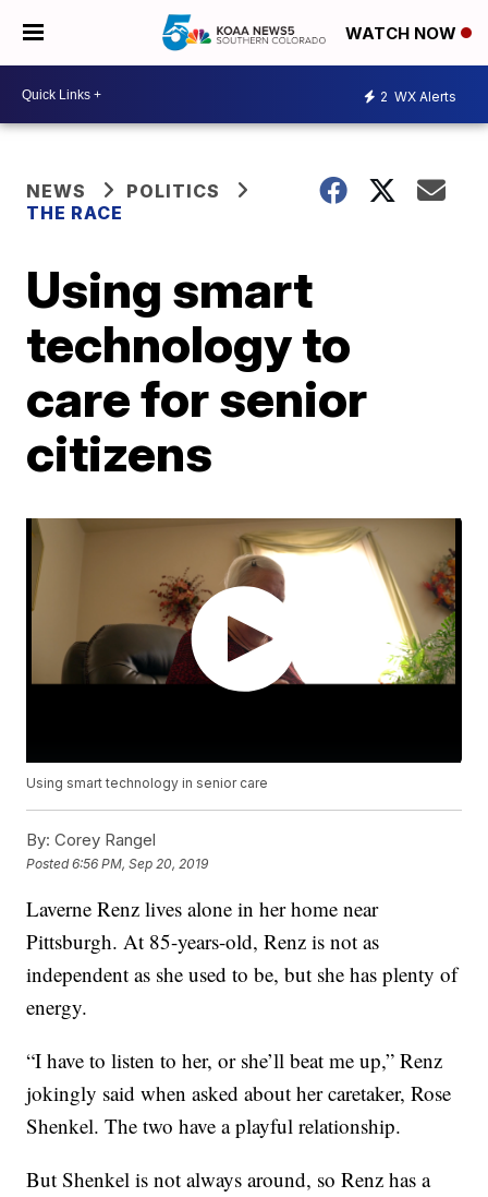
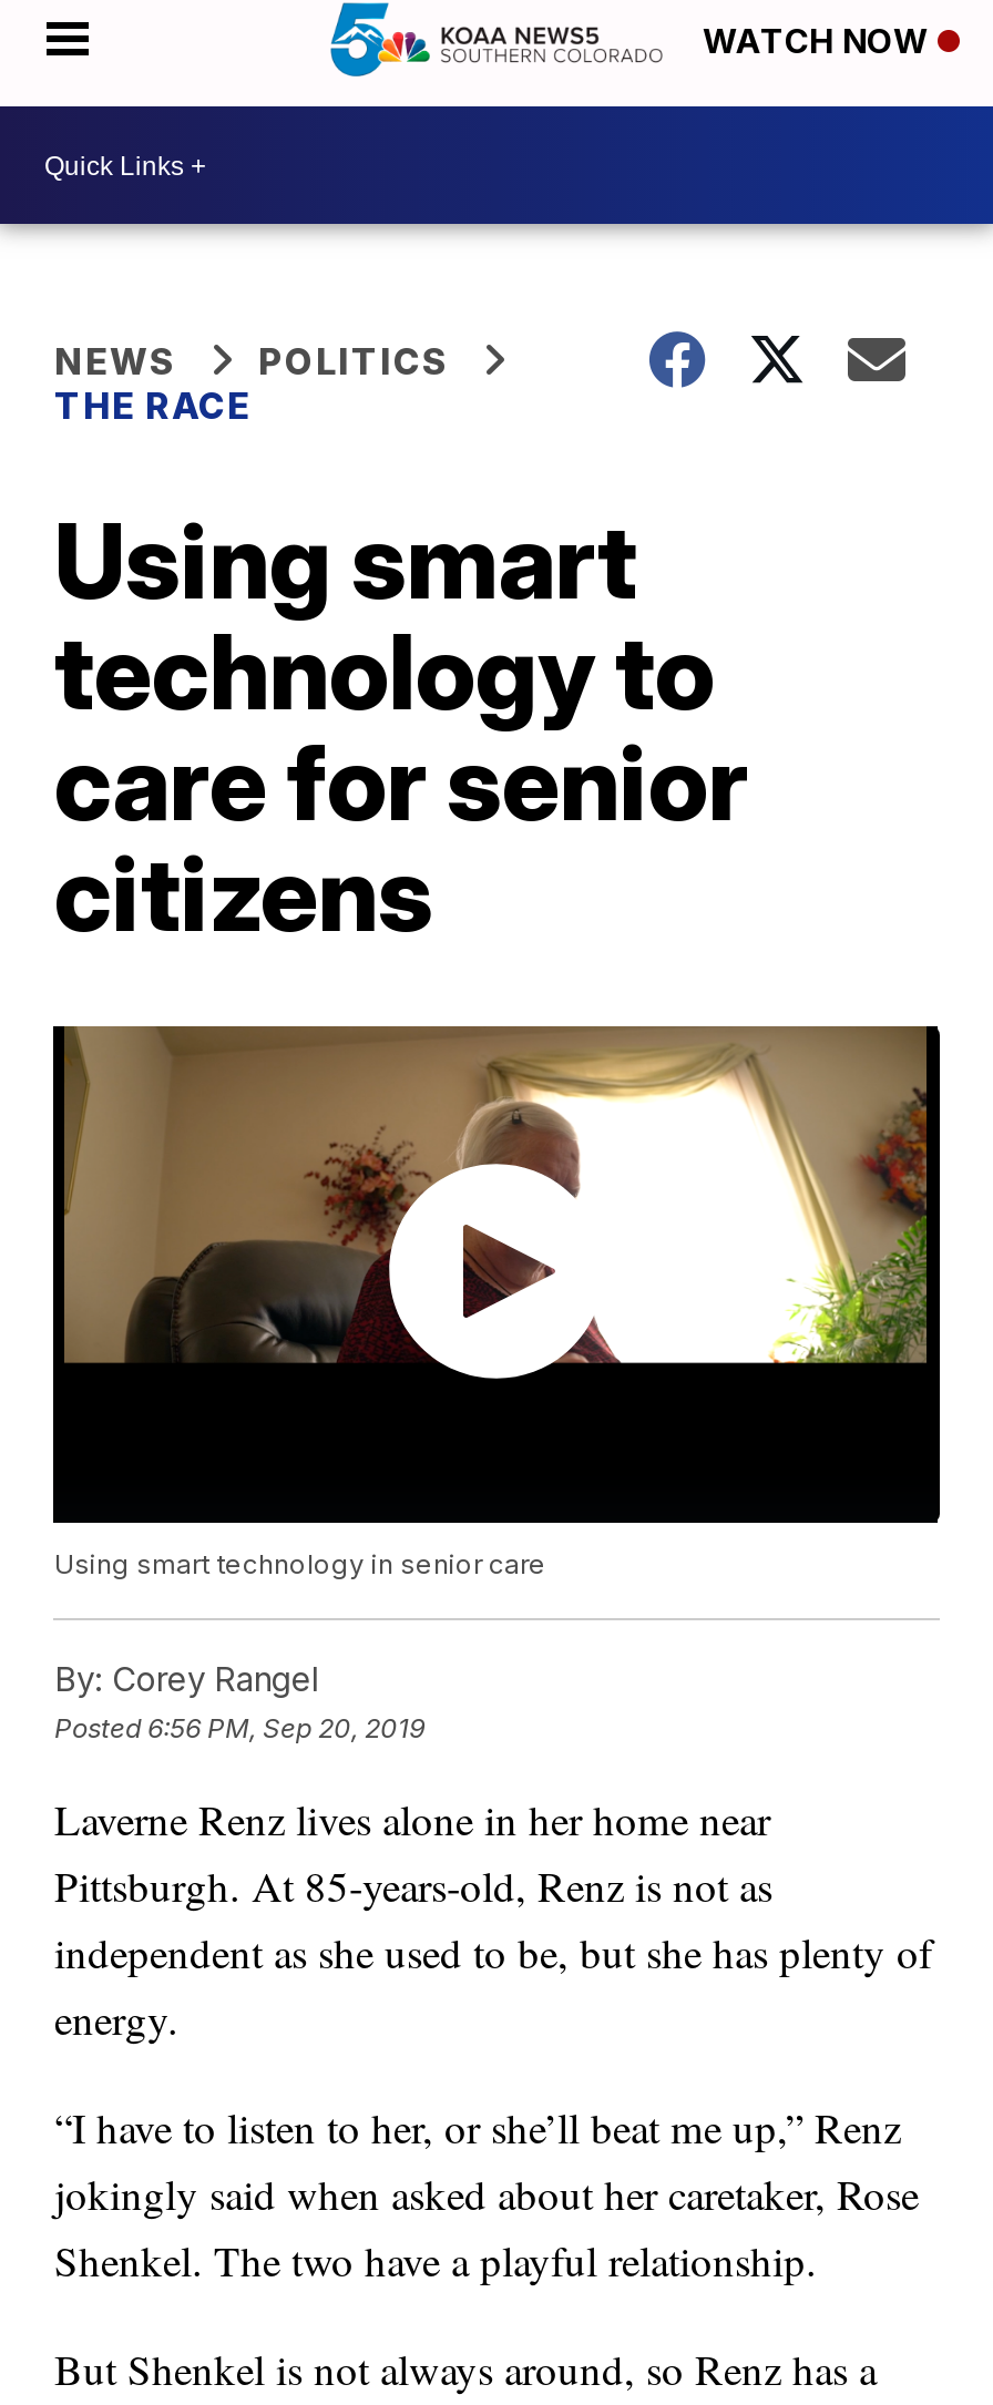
- 2 WX Alerts
